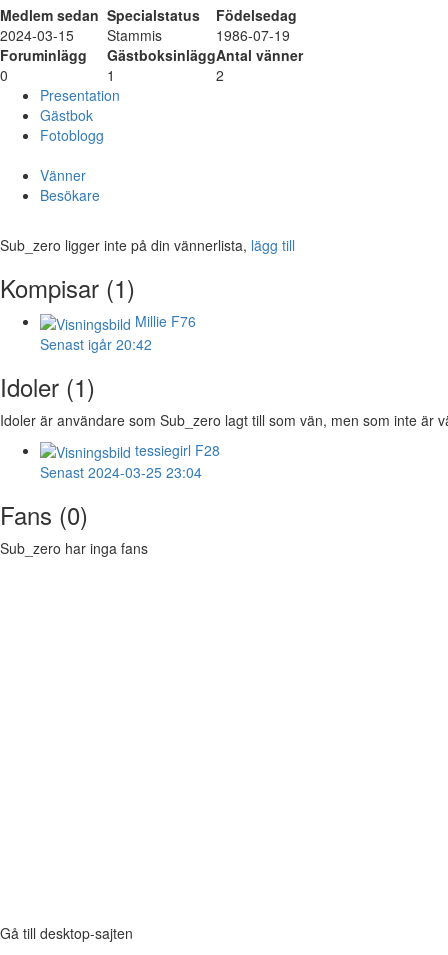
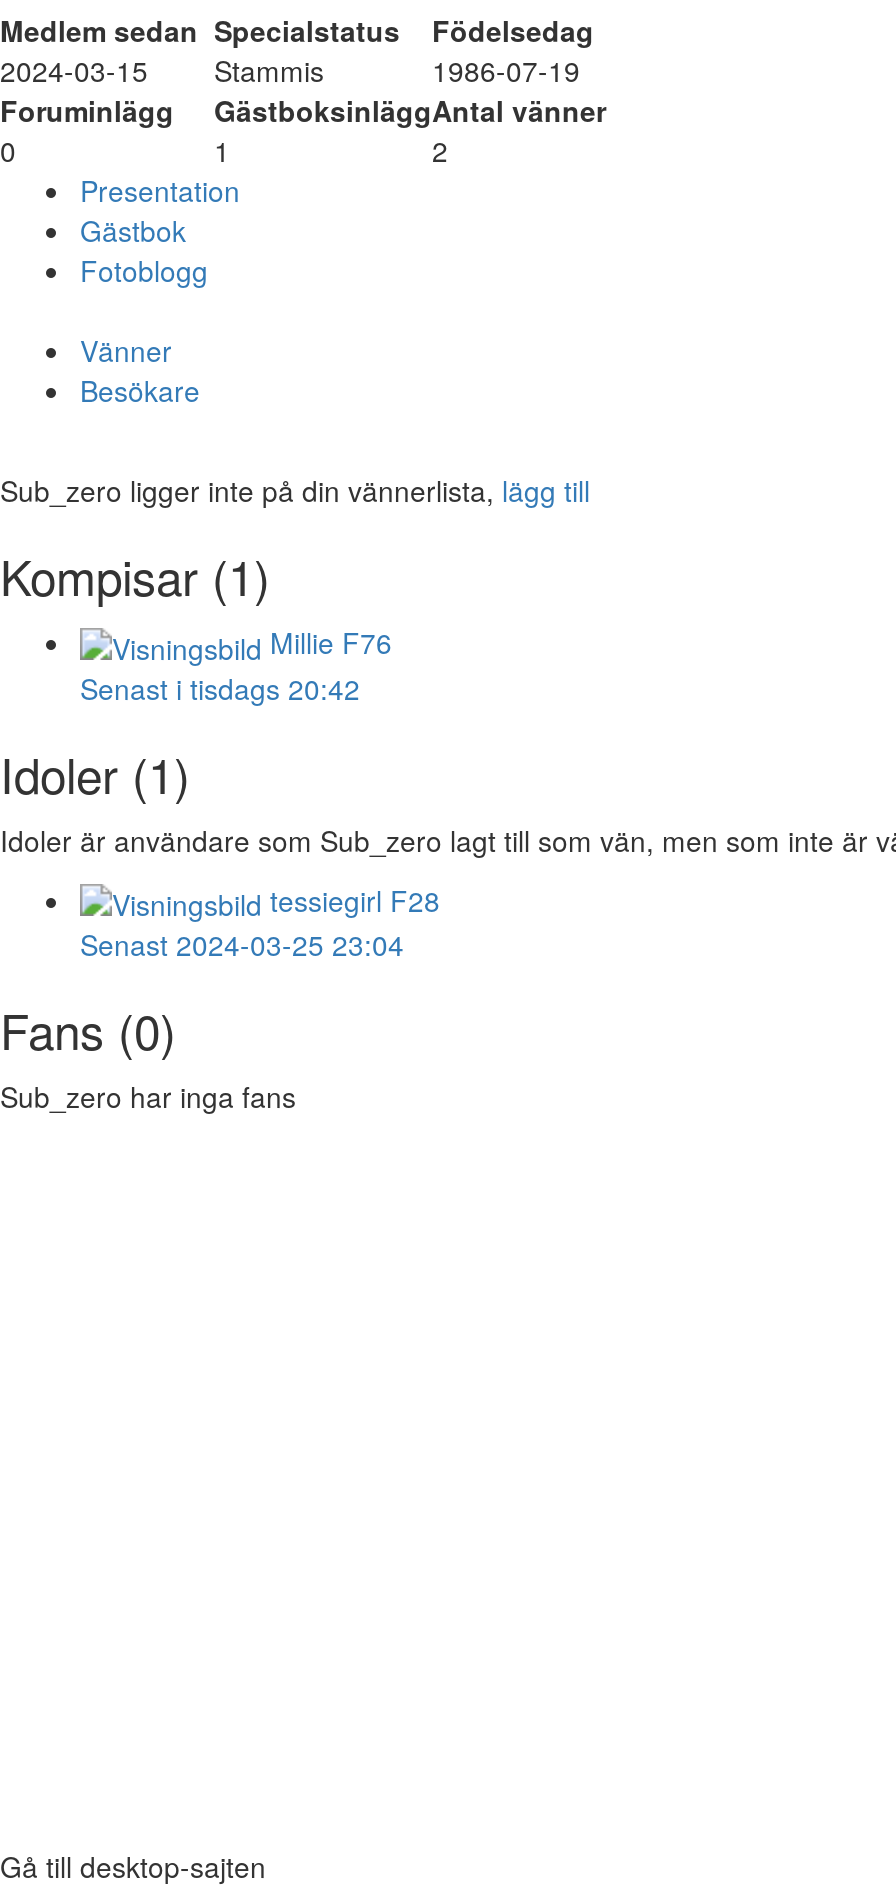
- Senast igår 20:42
+ Senast i tisdags 20:42
